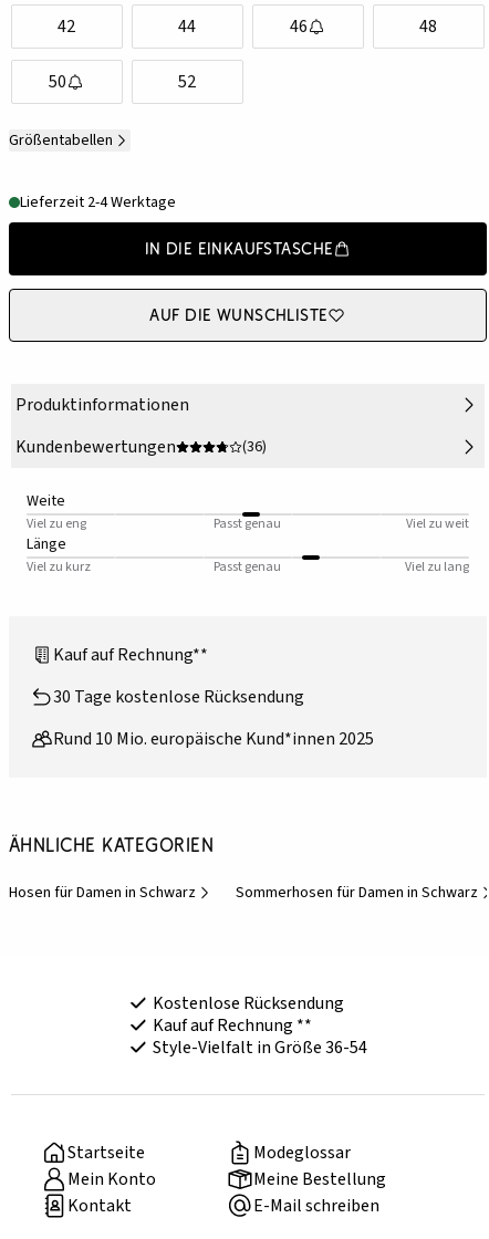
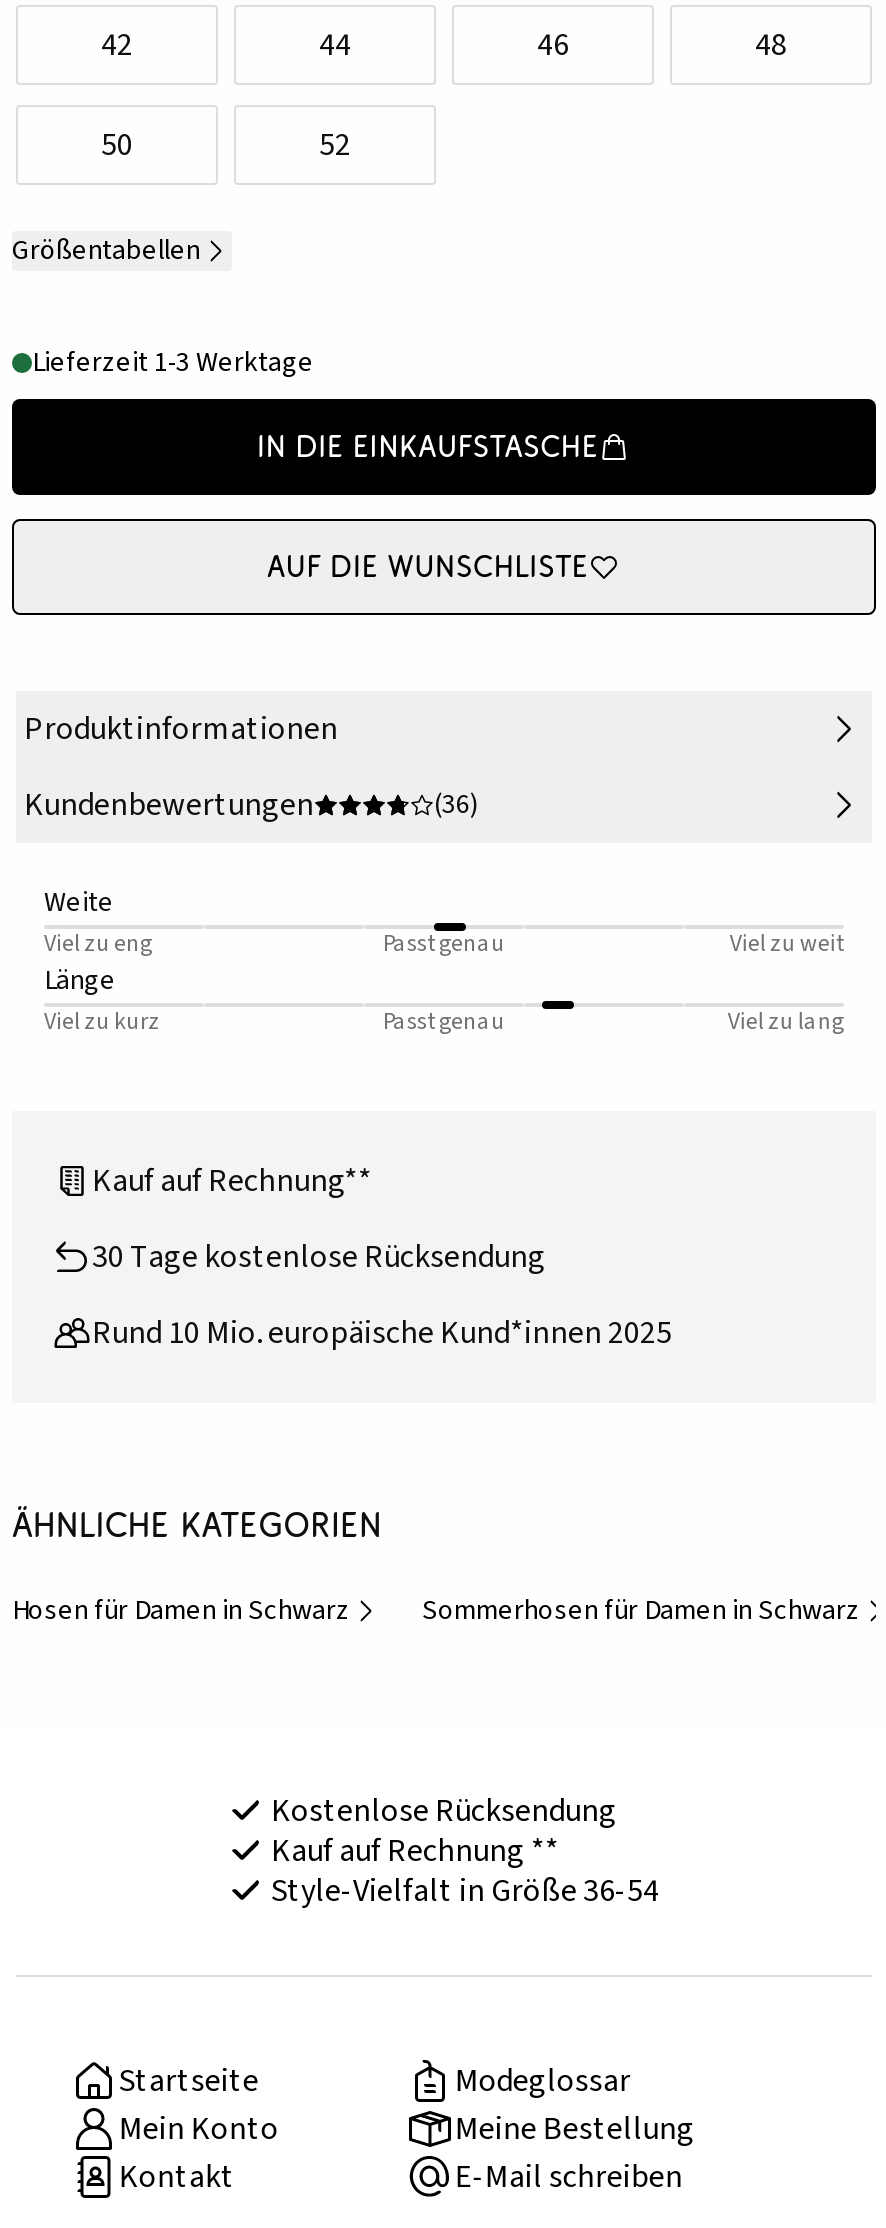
- Lieferzeit 2-4 Werktage
+ Lieferzeit 1-3 Werktage
